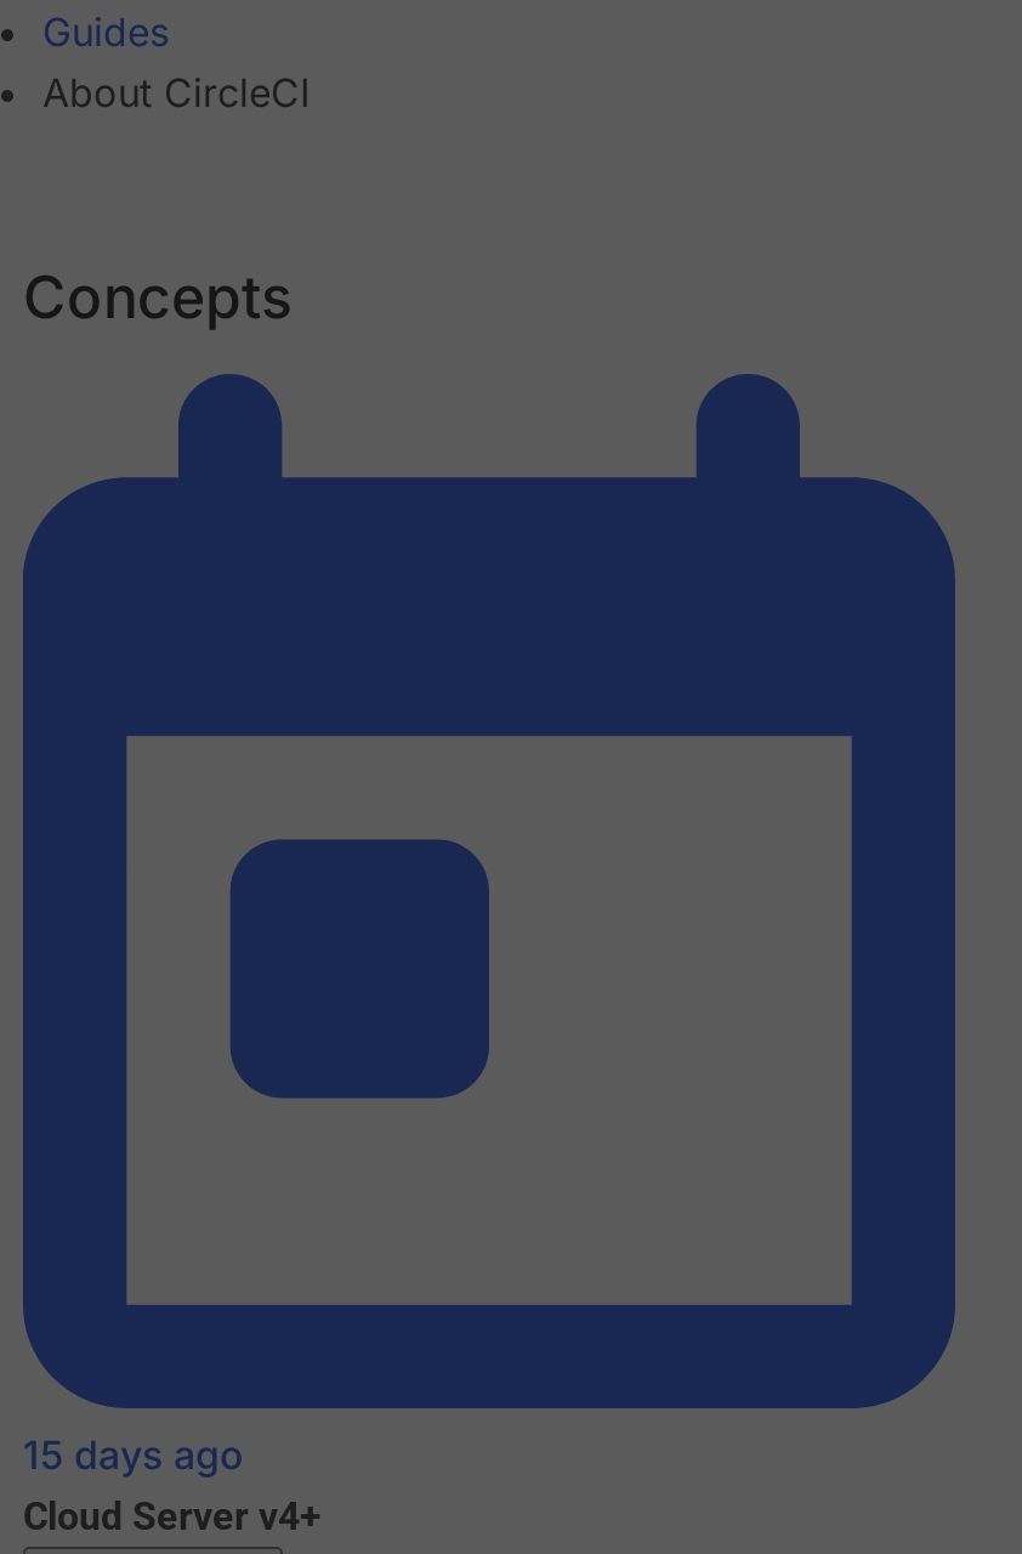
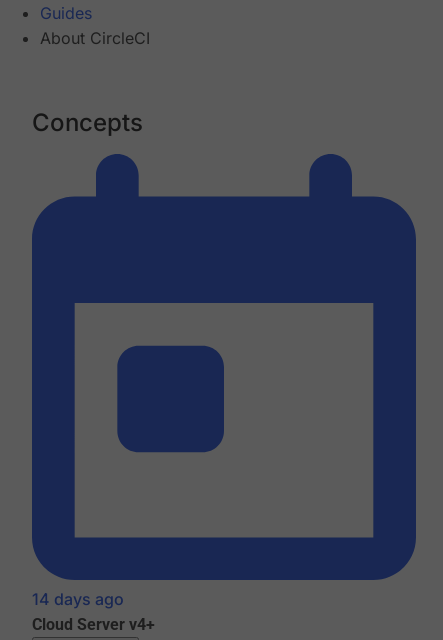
- 15 days ago
+ 14 days ago
